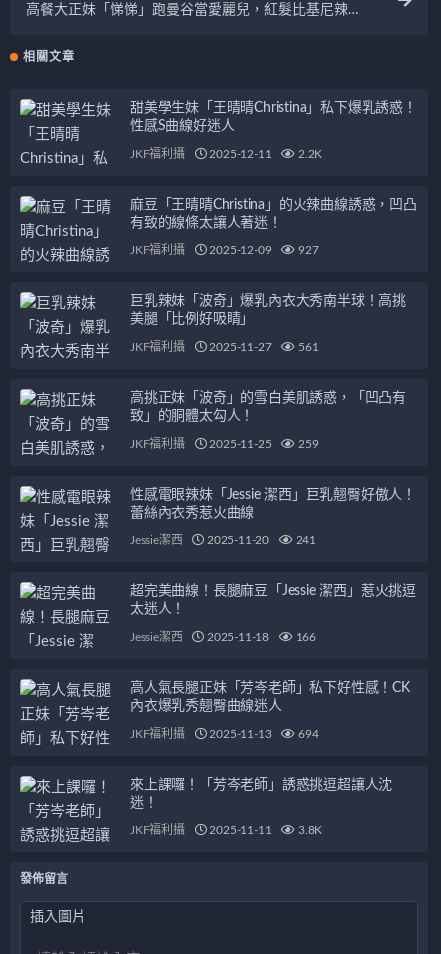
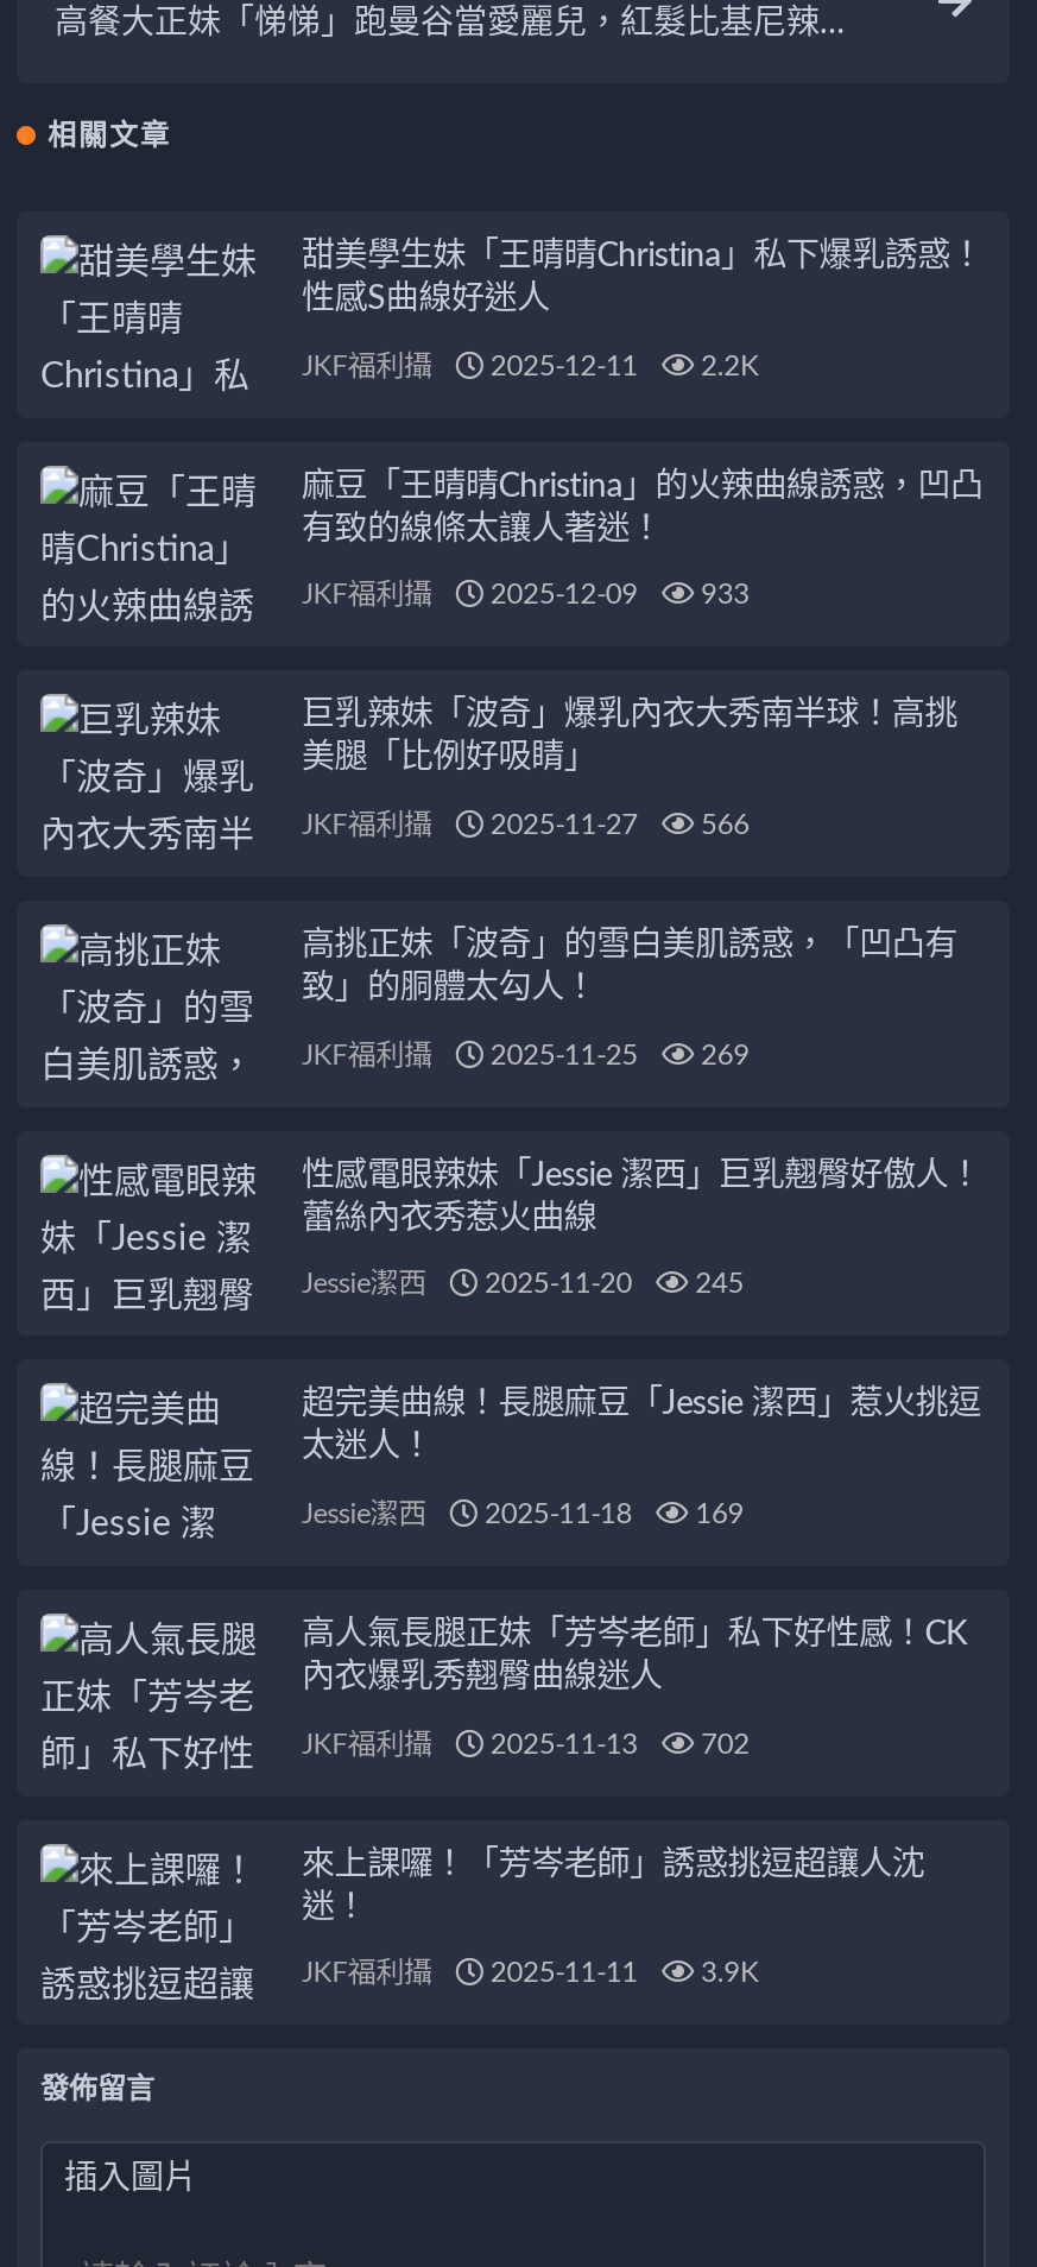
- JKF福利攝 2025-12-09 927
+ JKF福利攝 2025-12-09 933

- JKF福利攝 2025-11-27 561
+ JKF福利攝 2025-11-27 566

- JKF福利攝 2025-11-25 259
+ JKF福利攝 2025-11-25 269

- Jessie潔西 2025-11-20 241
+ Jessie潔西 2025-11-20 245

- Jessie潔西 2025-11-18 166
+ Jessie潔西 2025-11-18 169

- JKF福利攝 2025-11-13 694
+ JKF福利攝 2025-11-13 702

- JKF福利攝 2025-11-11 3.8K
+ JKF福利攝 2025-11-11 3.9K
